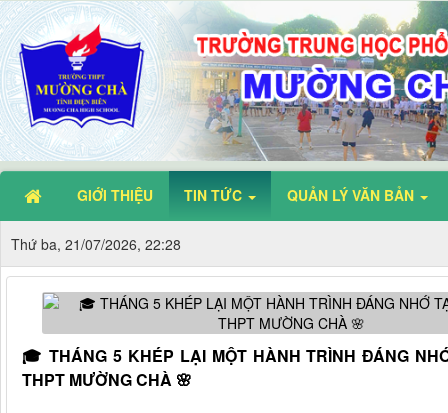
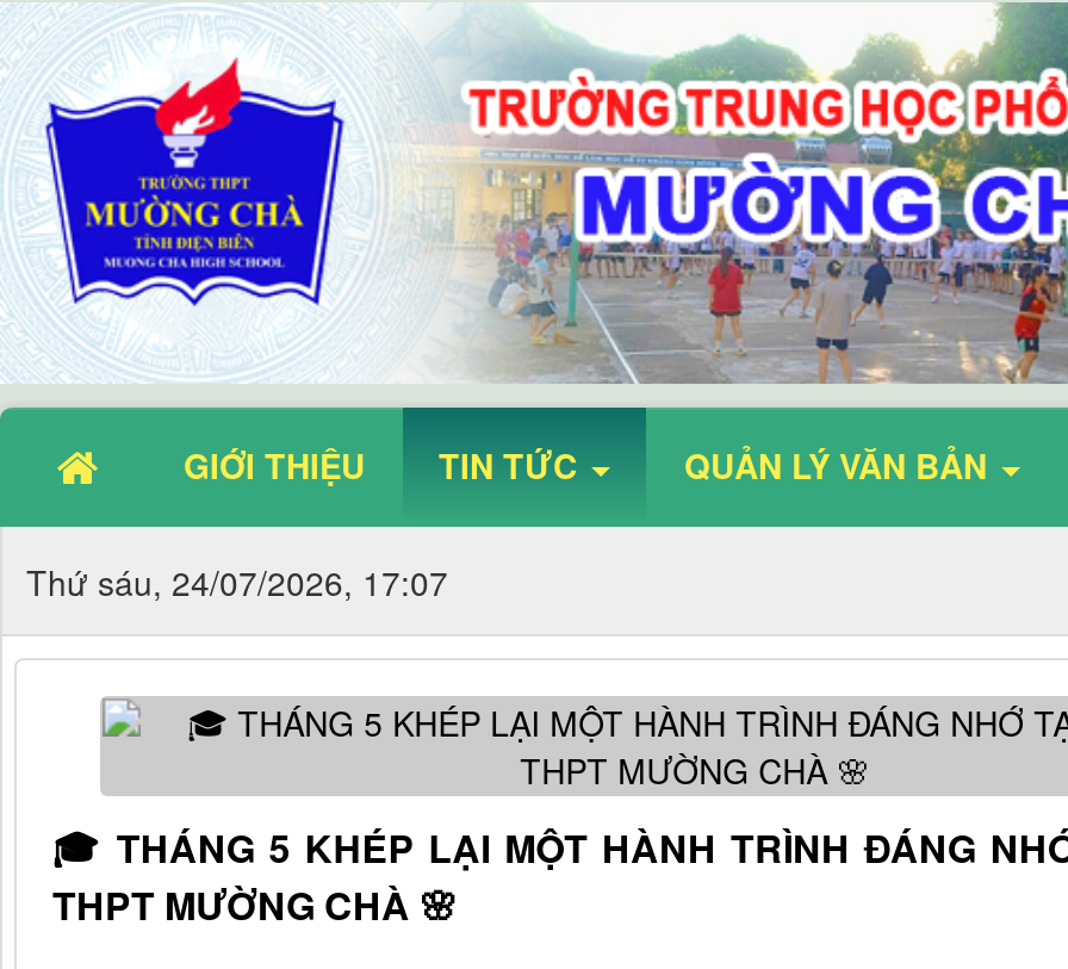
- Thứ ba, 21/07/2026, 22:28
+ Thứ sáu, 24/07/2026, 17:07
